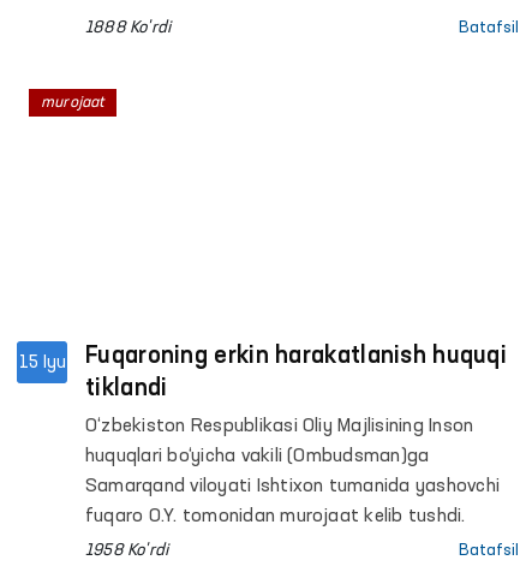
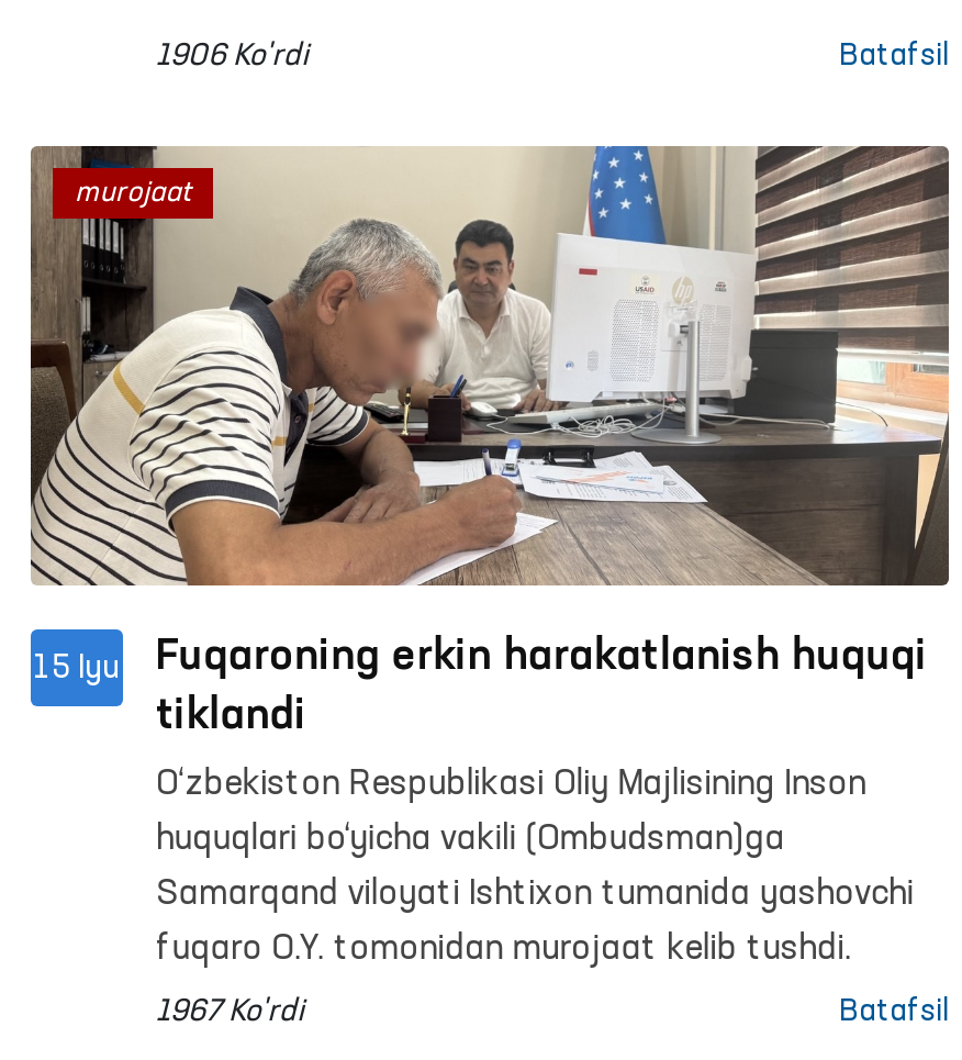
- 1888 Ko'rdi
+ 1906 Ko'rdi

+ [image]

- 1958 Ko'rdi
+ 1967 Ko'rdi
